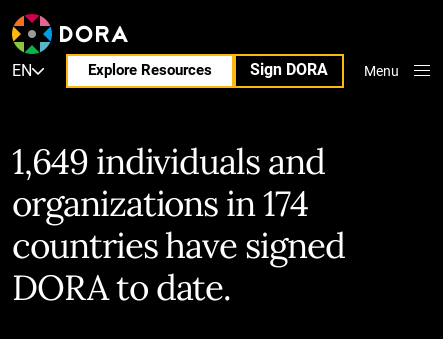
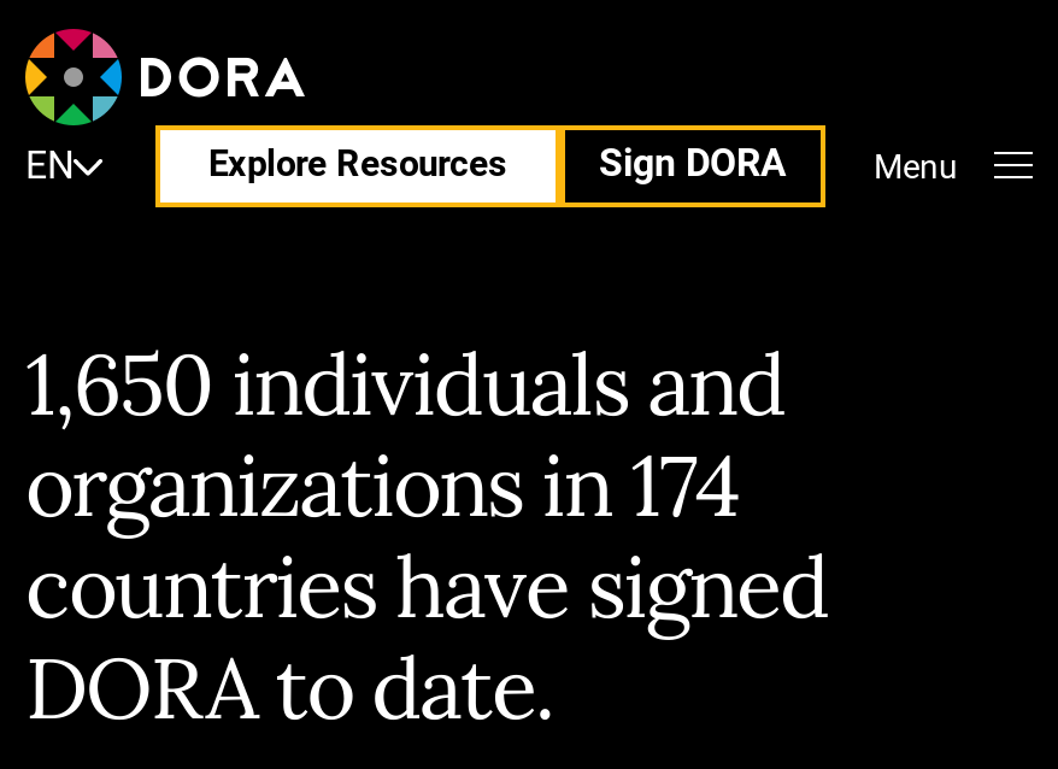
- 1,649 individuals and
+ 1,650 individuals and
